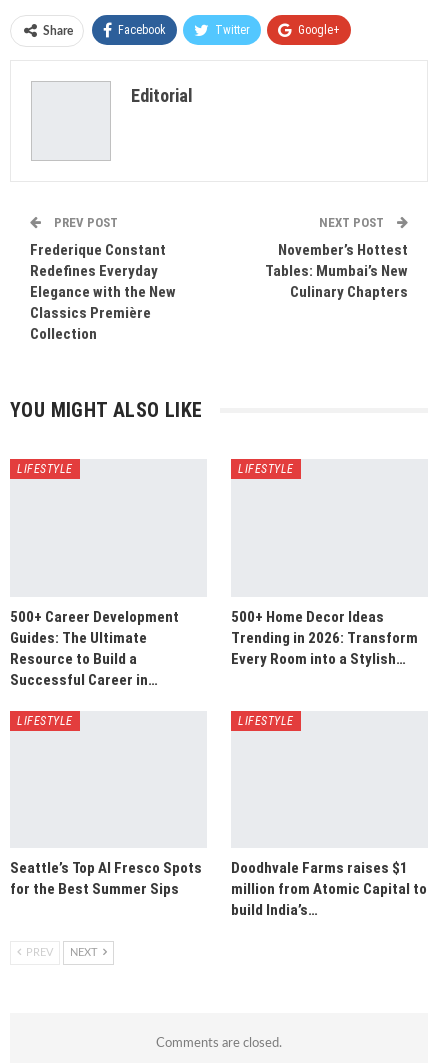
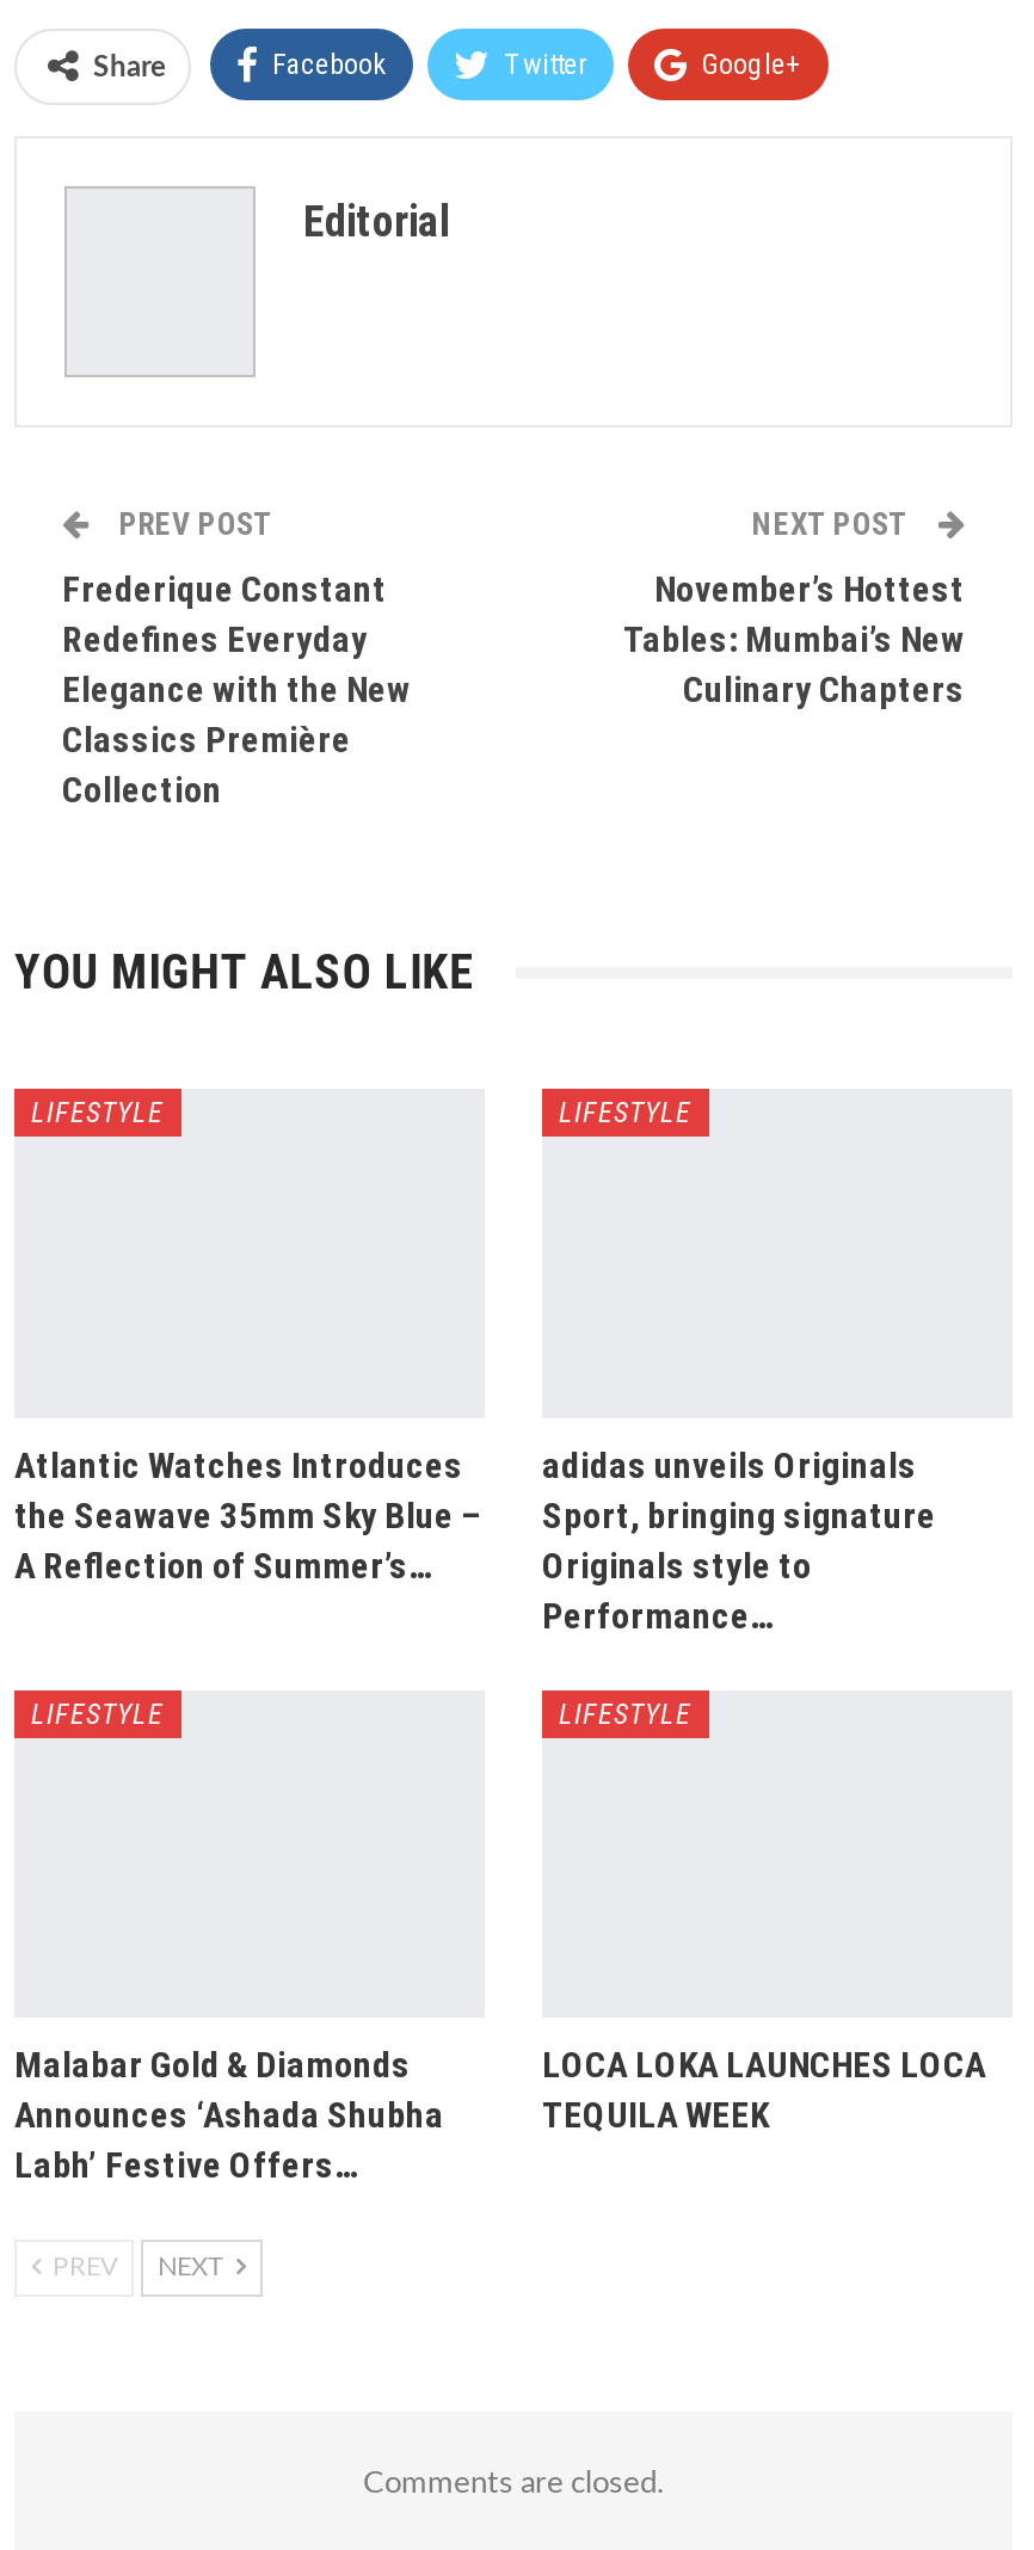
- 500+ Career Development
- Guides: The Ultimate
- Resource to Build a
- Successful Career in…
+ Atlantic Watches Introduces
+ the Seawave 35mm Sky Blue –
+ A Reflection of Summer’s…

- 500+ Home Decor Ideas
- Trending in 2026: Transform
- Every Room into a Stylish…
+ adidas unveils Originals
+ Sport, bringing signature
+ Originals style to
+ Performance…

- Seattle’s Top Al Fresco Spots
- for the Best Summer Sips
+ Malabar Gold & Diamonds
+ Announces ‘Ashada Shubha
+ Labh’ Festive Offers…

- Doodhvale Farms raises $1
- million from Atomic Capital to
- build India’s…
+ LOCA LOKA LAUNCHES LOCA
+ TEQUILA WEEK
